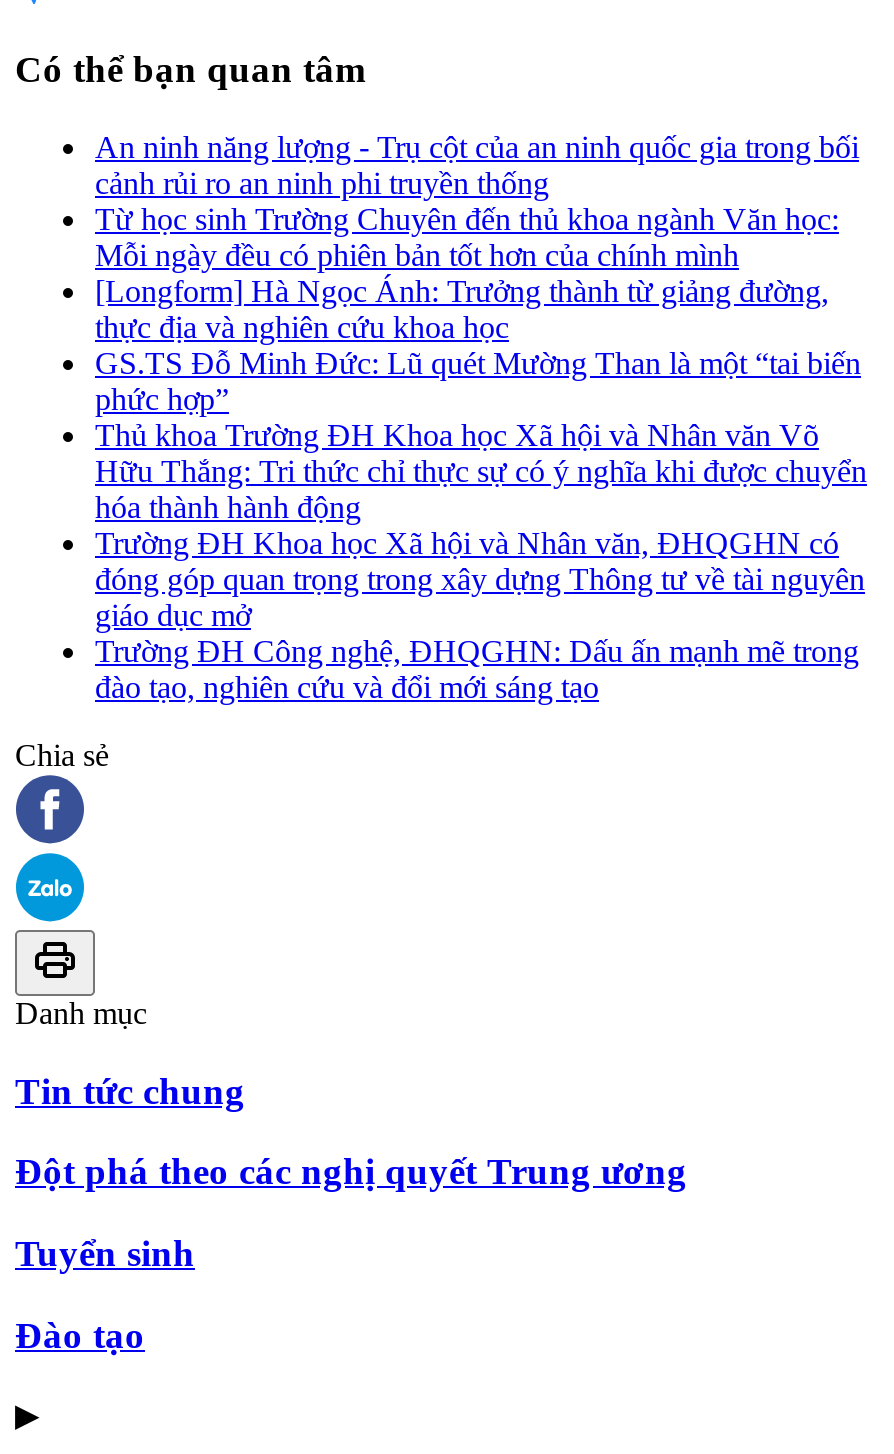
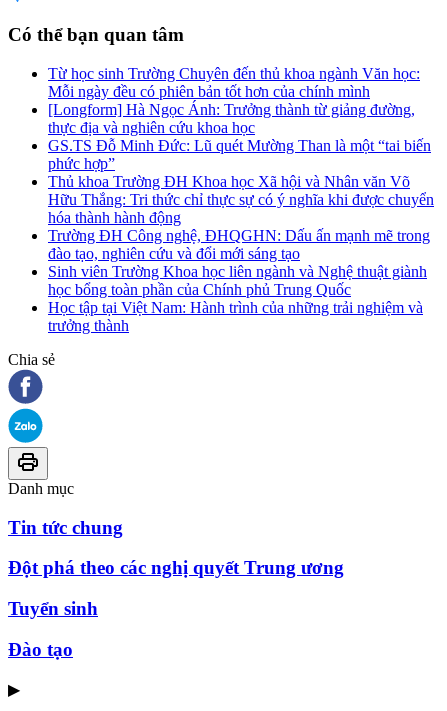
- An ninh năng lượng - Trụ cột của an ninh quốc gia trong bối
- cảnh rủi ro an ninh phi truyền thống

moved up: Từ học sinh Trường Chuyên đến thủ khoa ngành Văn học: | Mỗi ngày đều có phiên bản tốt hơn của chính mình | [Longform] Hà Ngọc Ánh: Trưởng thành từ giảng đường, | ... | Hữu Thắng: Tri thức chỉ thực sự có ý nghĩa khi được chuyển | hóa thành hành động

- Trường ĐH Khoa học Xã hội và Nhân văn, ĐHQGHN có
- đóng góp quan trọng trong xây dựng Thông tư về tài nguyên
- giáo dục mở

moved up: Trường ĐH Công nghệ, ĐHQGHN: Dấu ấn mạnh mẽ trong | đào tạo, nghiên cứu và đổi mới sáng tạo

+ Sinh viên Trường Khoa học liên ngành và Nghệ thuật giành
+ học bổng toàn phần của Chính phủ Trung Quốc
+ Học tập tại Việt Nam: Hành trình của những trải nghiệm và
+ trưởng thành
